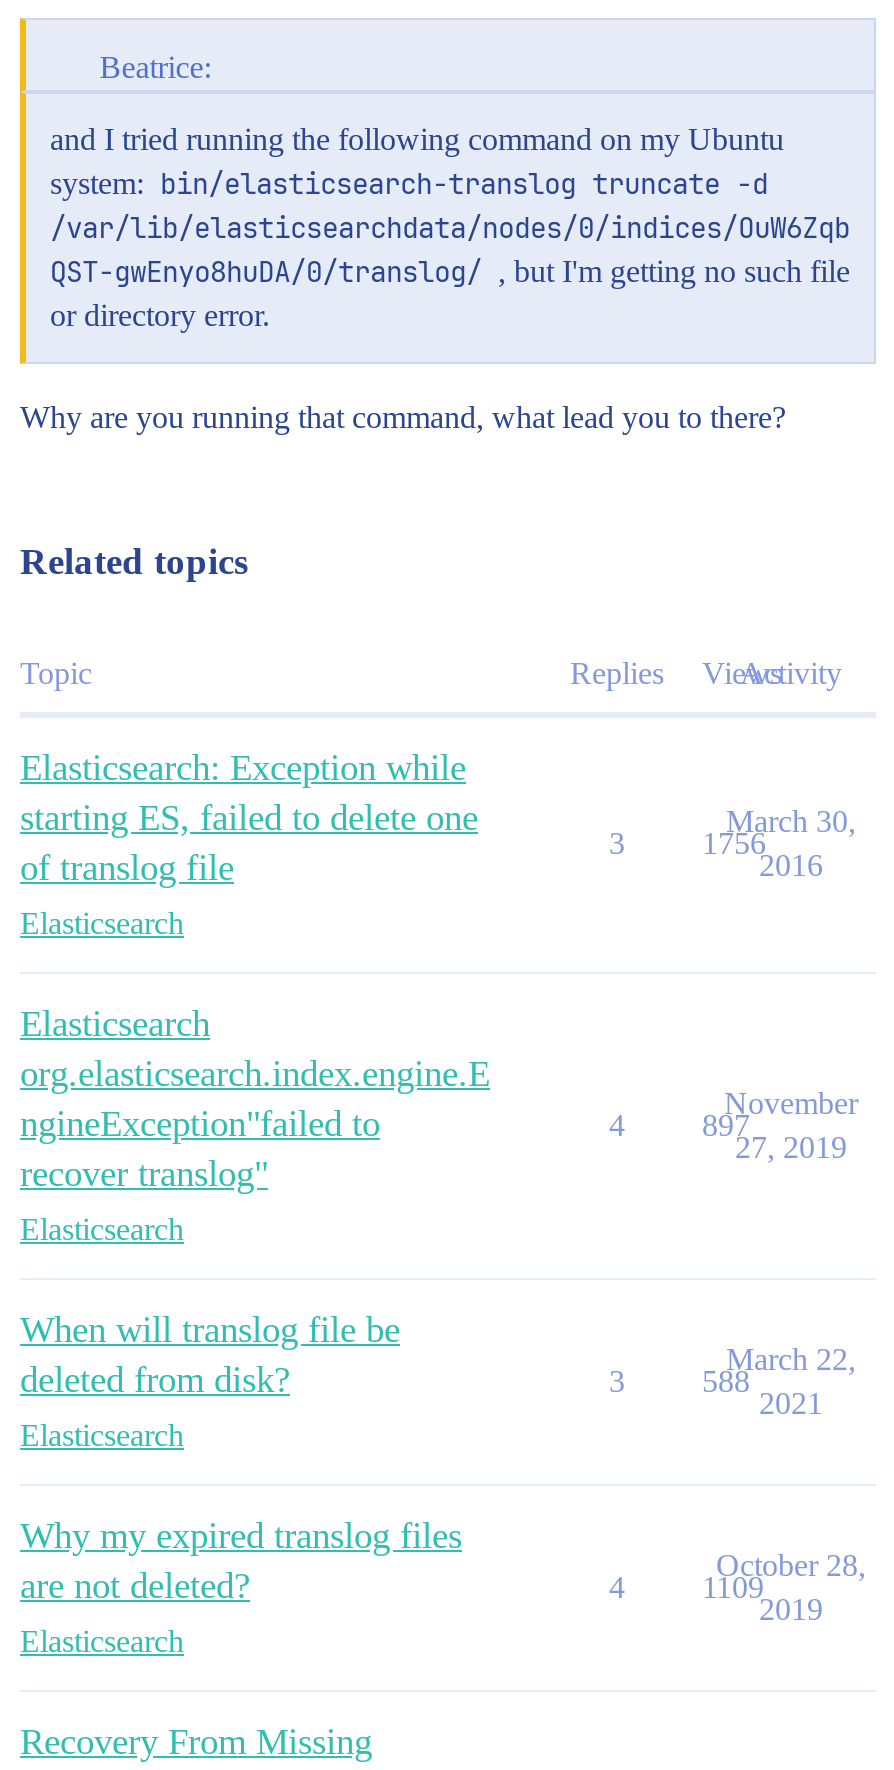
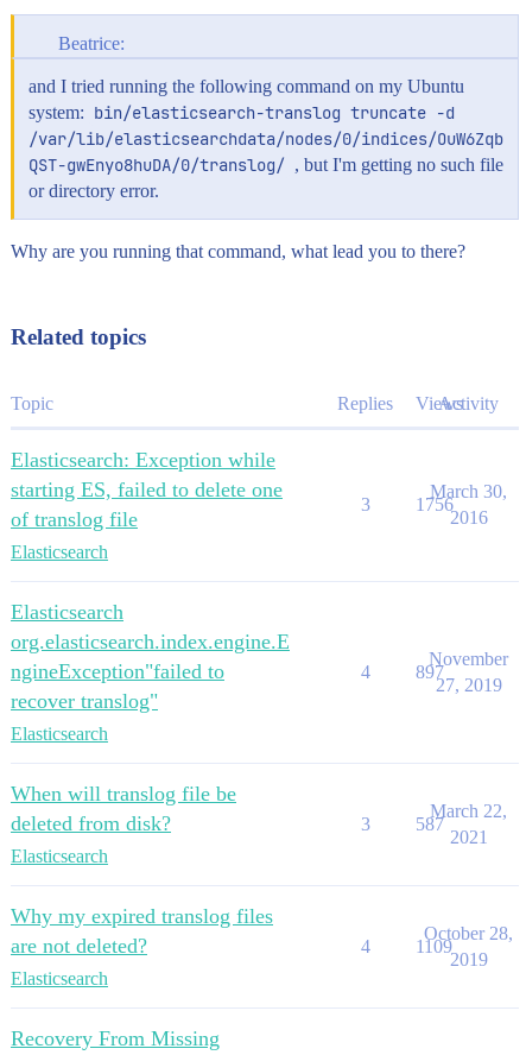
- 588
+ 587
